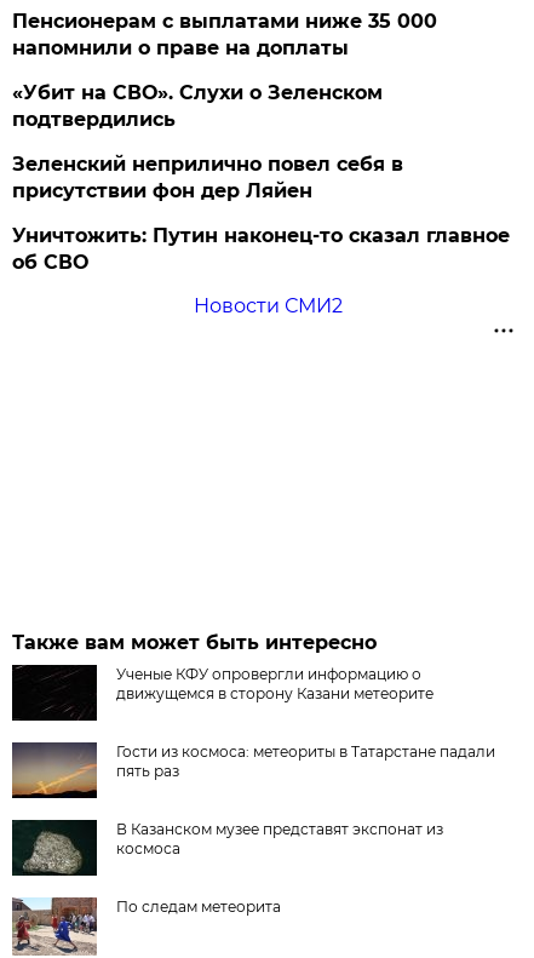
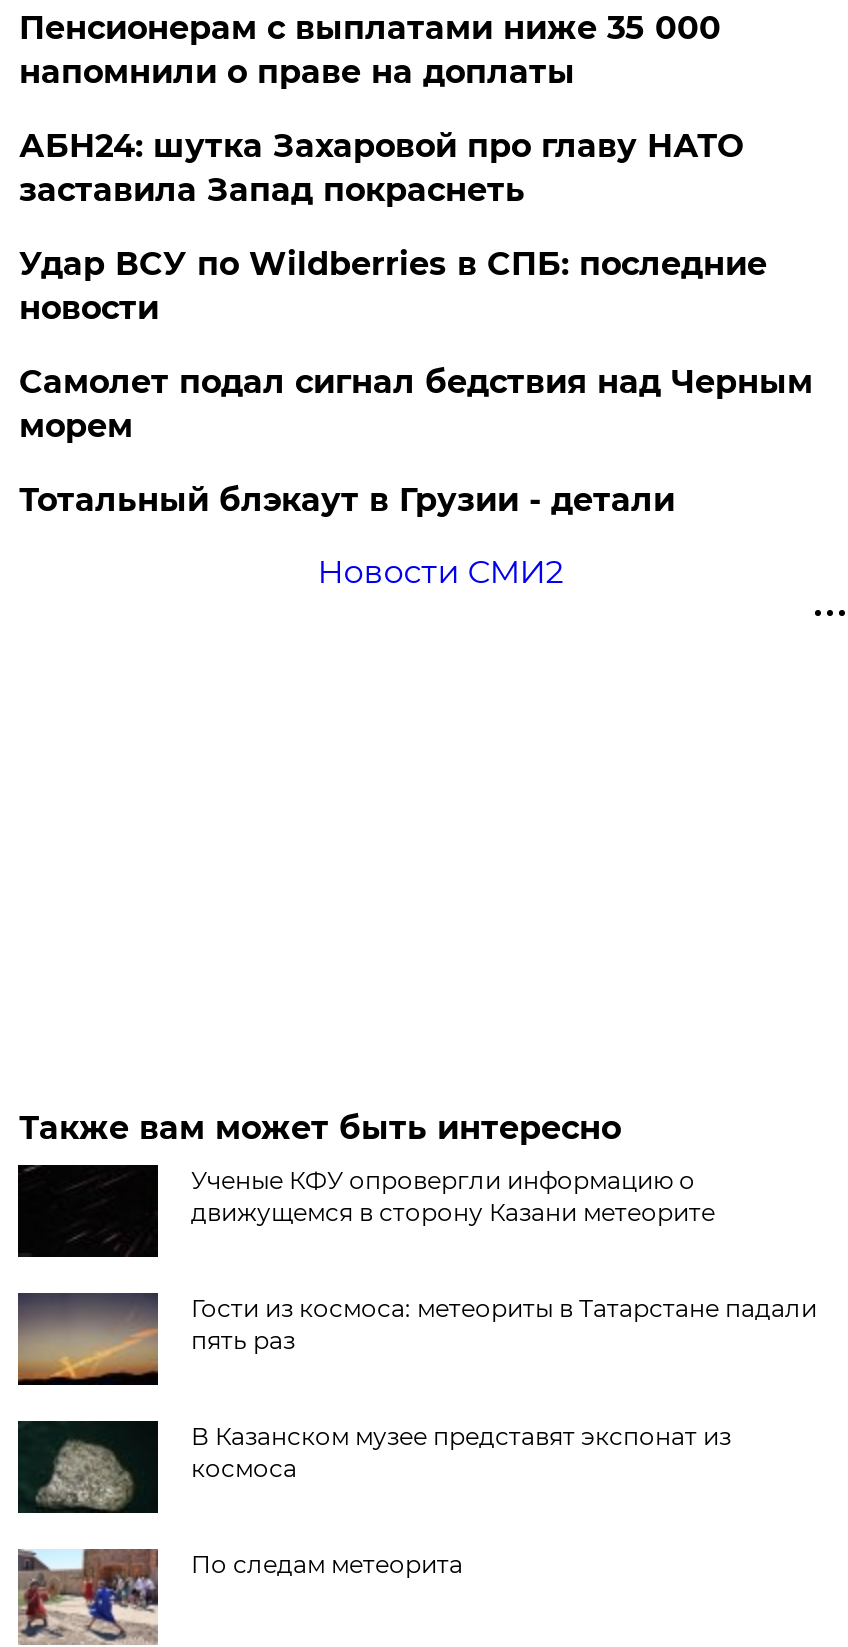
- «Убит на СВО». Слухи о Зеленском
- подтвердились
- Зеленский неприлично повел cебя в
- присутствии фон дер Ляйен
- Уничтожить: Путин наконец-то сказал главное
- об СВО
+ АБН24: шутка Захаровой про главу НАТО
+ заставила Запад покраснеть
+ Удар ВСУ по Wildberries в СПБ: последние
+ новости
+ Самолет подал сигнал бедствия над Черным
+ морем
+ Тотальный блэкаут в Грузии - детали
